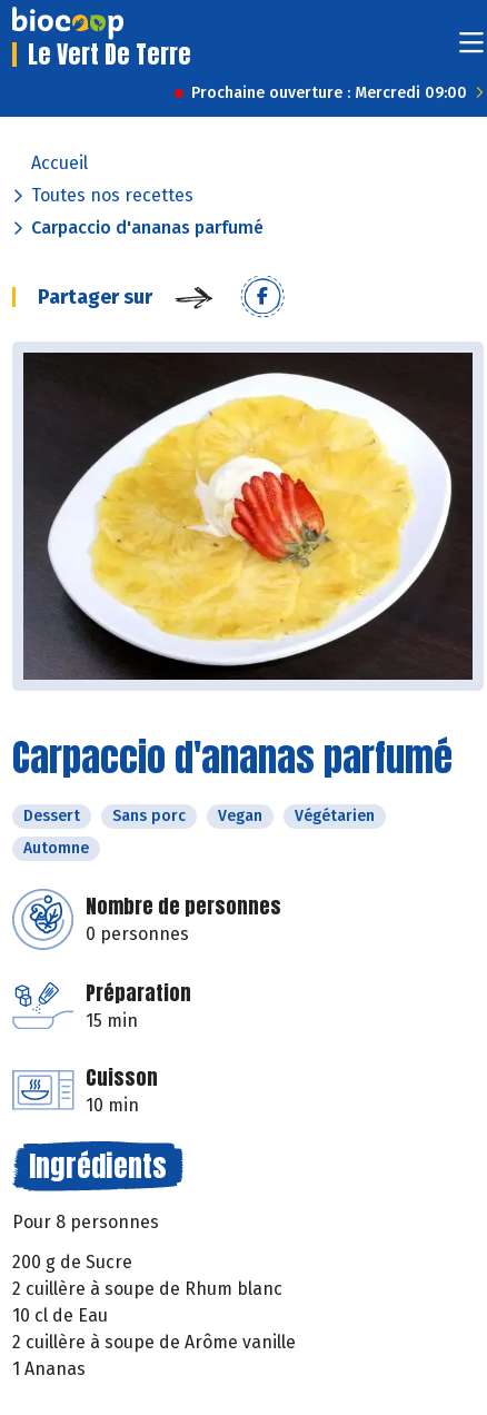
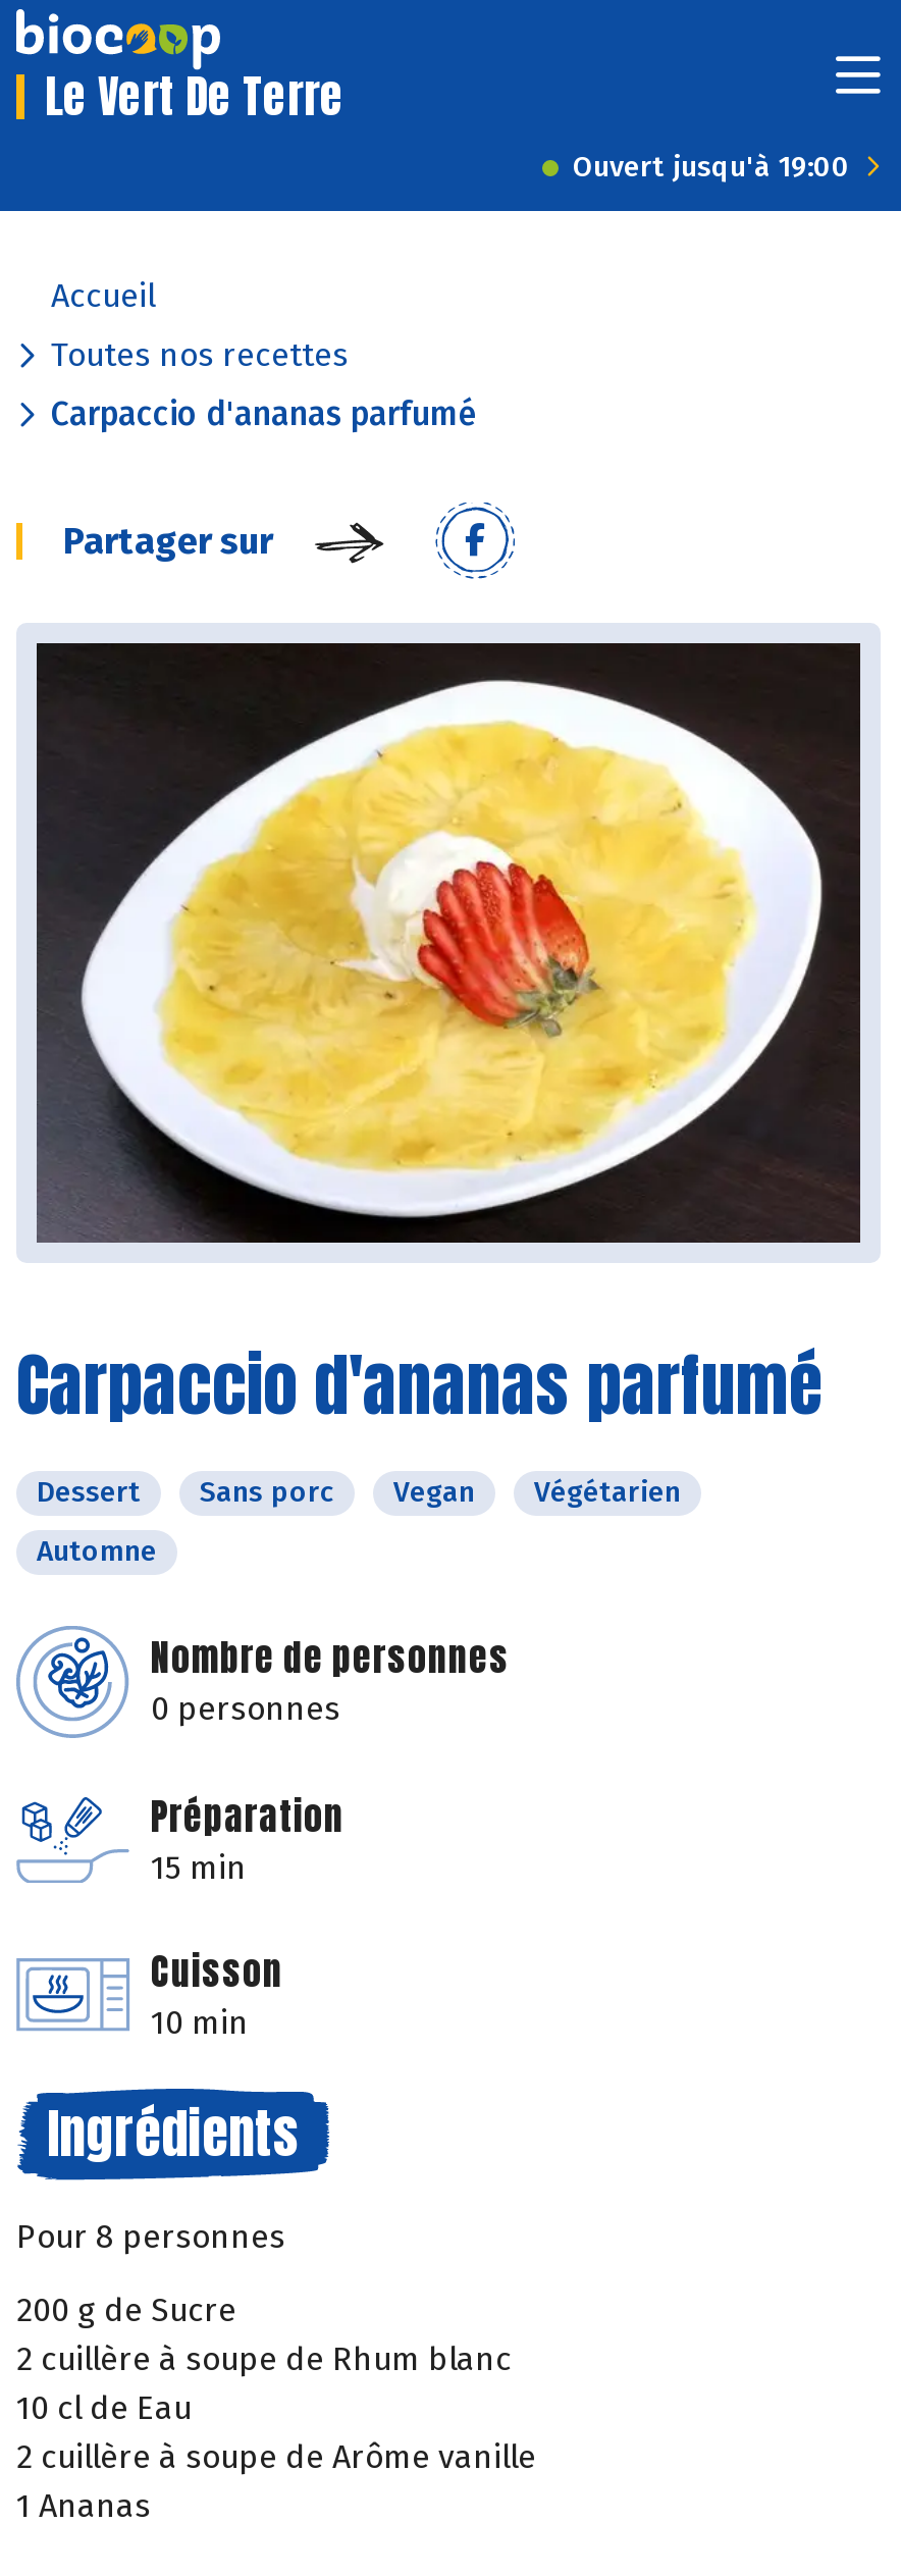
- Prochaine ouverture : Mercredi 09:00
+ Ouvert jusqu'à 19:00
